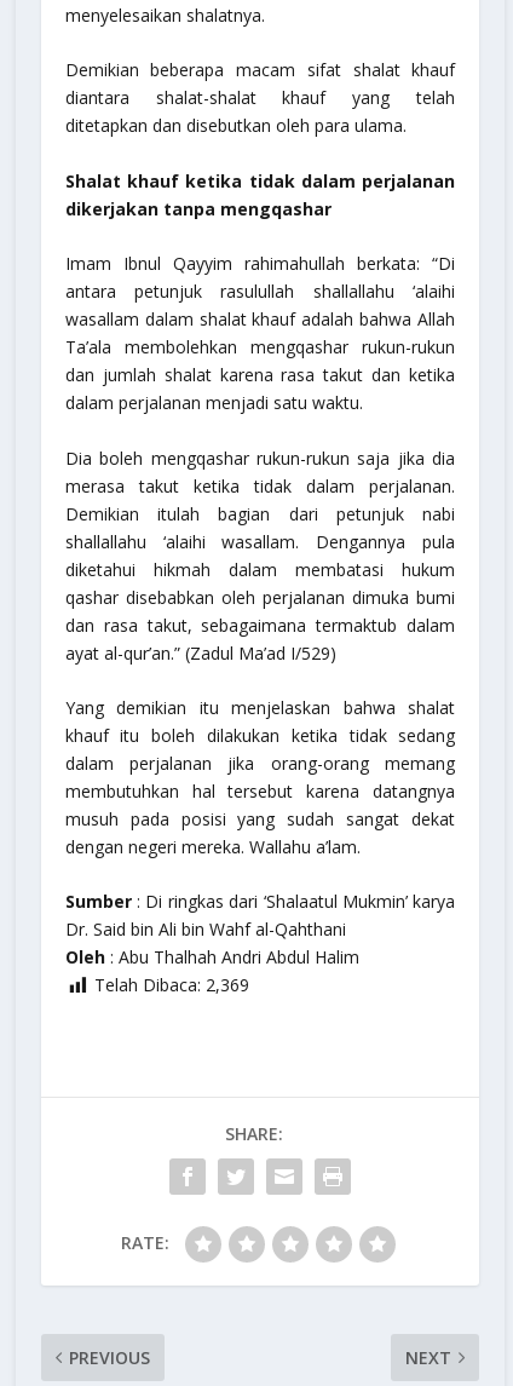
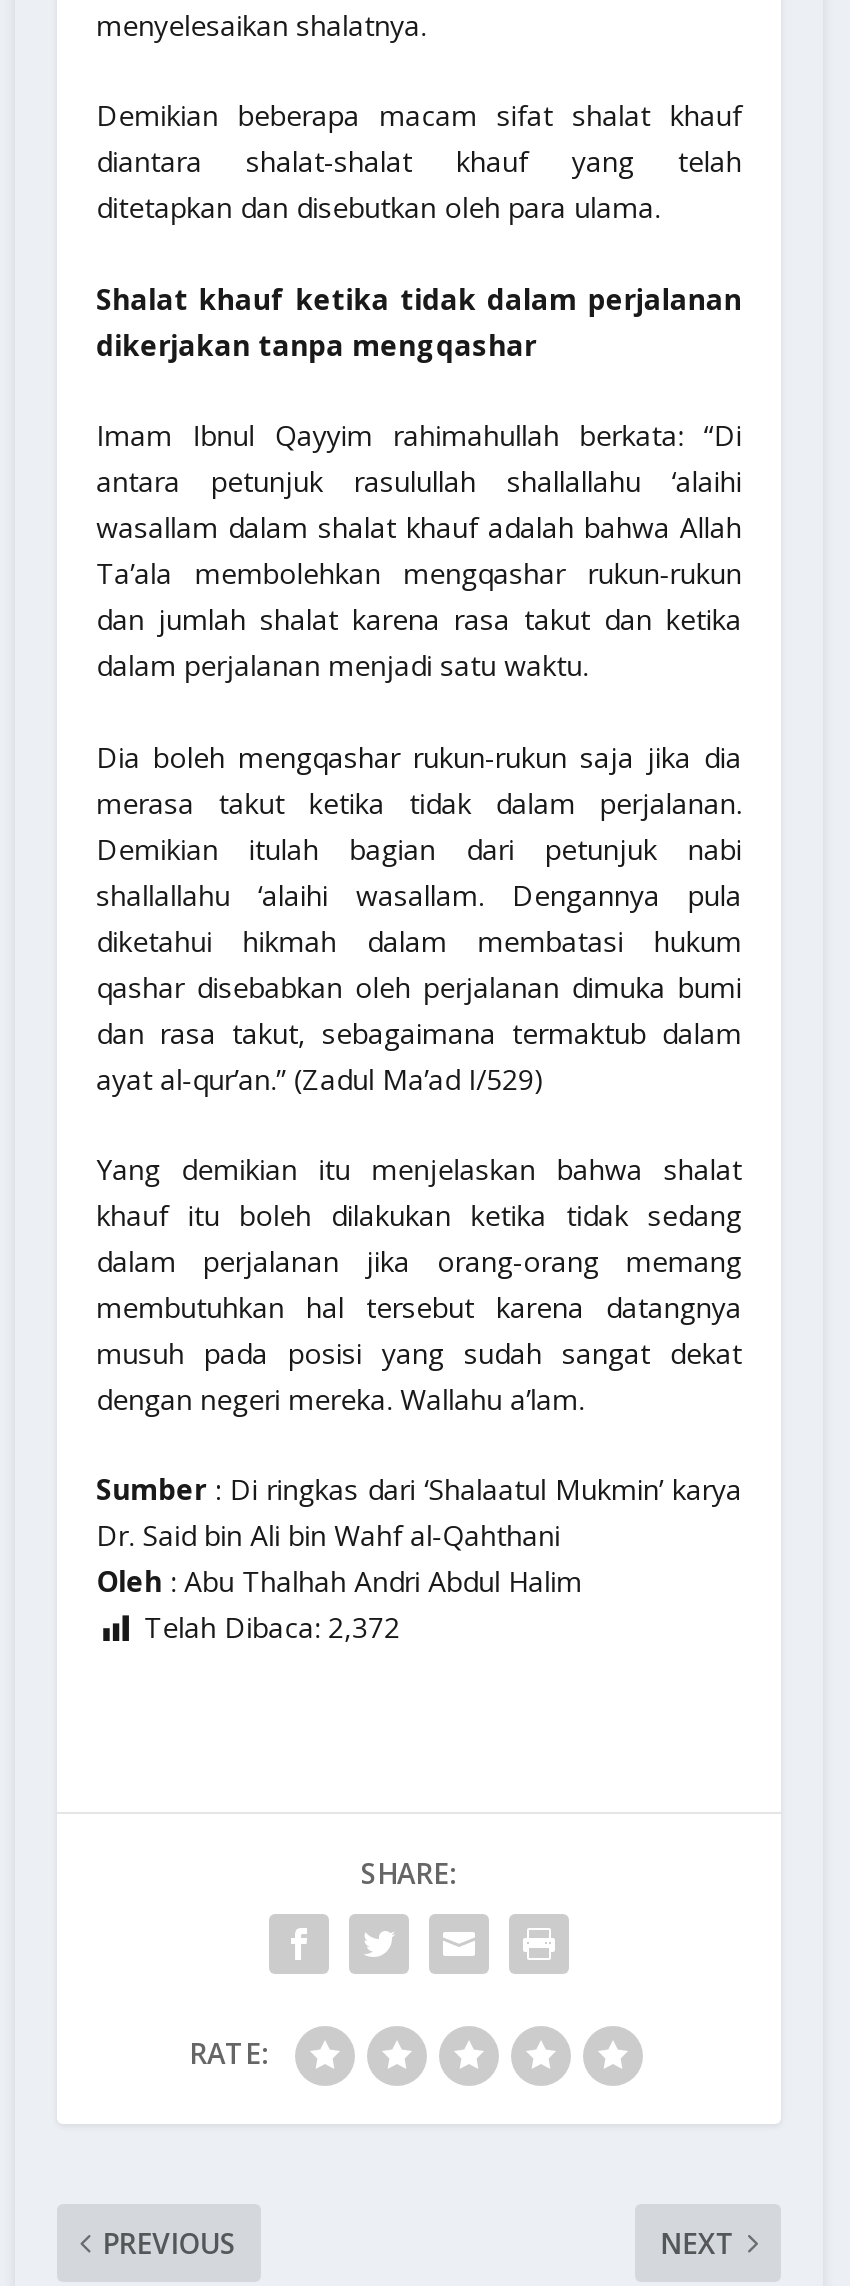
- Telah Dibaca: 2,369
+ Telah Dibaca: 2,372
